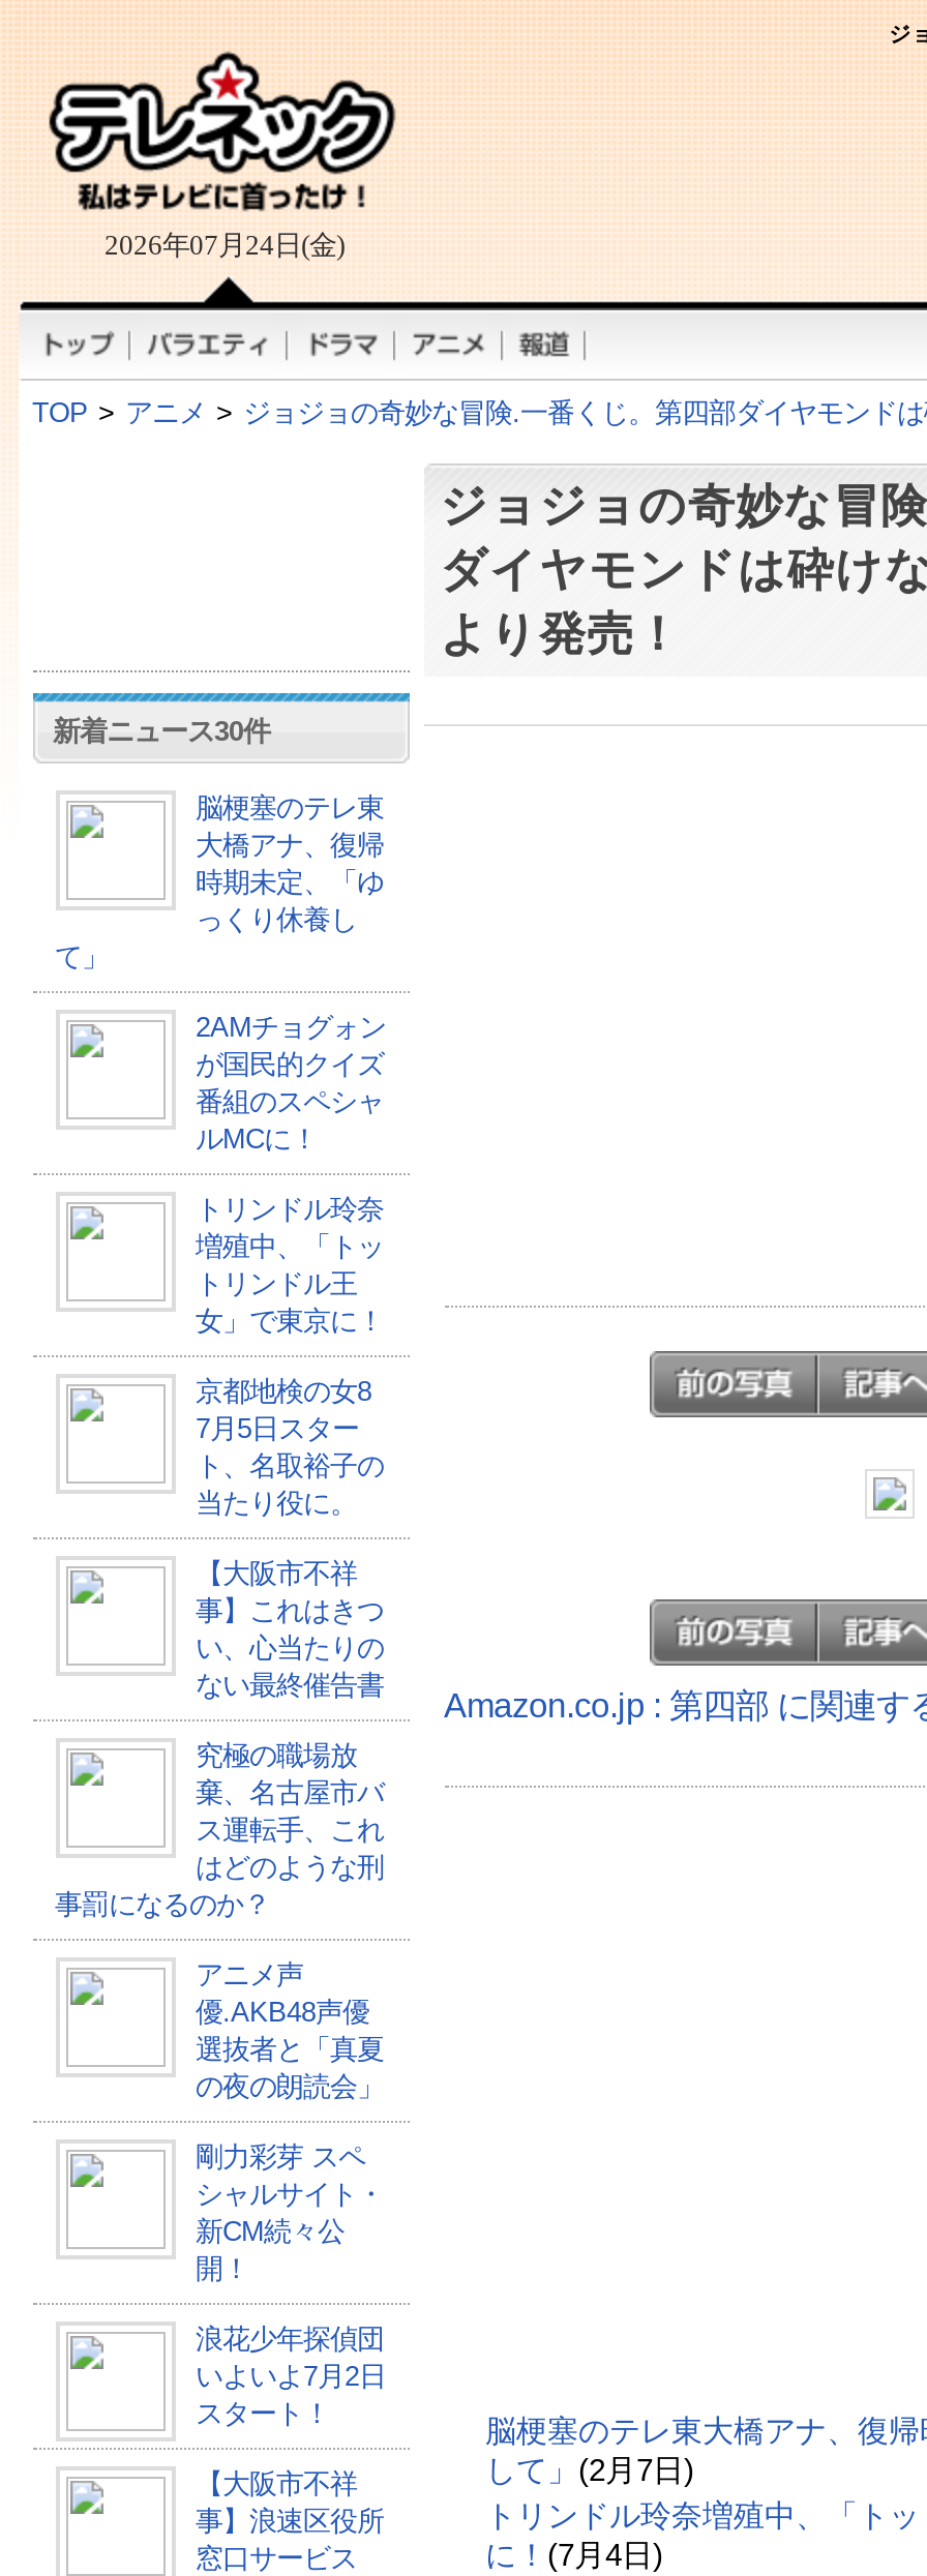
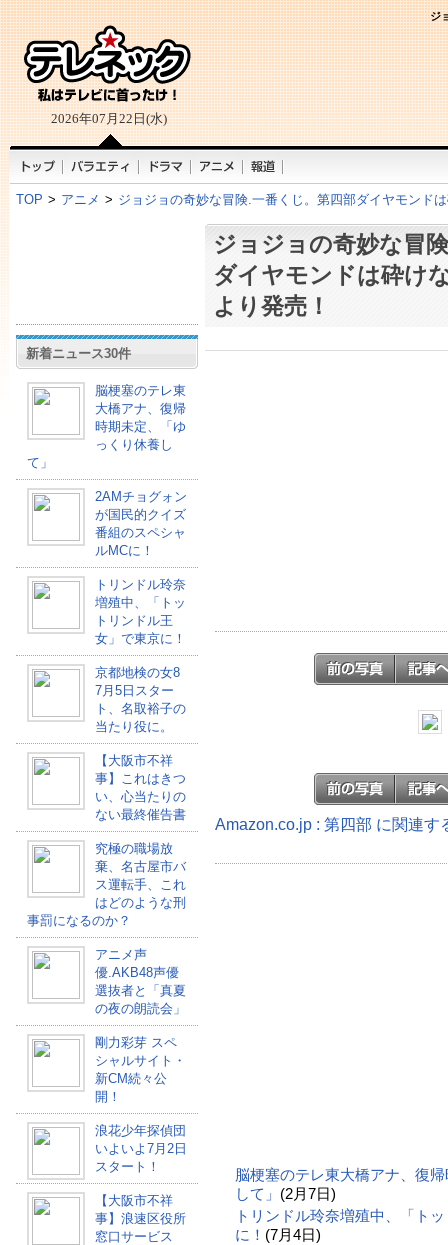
- 2026年07月24日(金)
+ 2026年07月22日(水)
